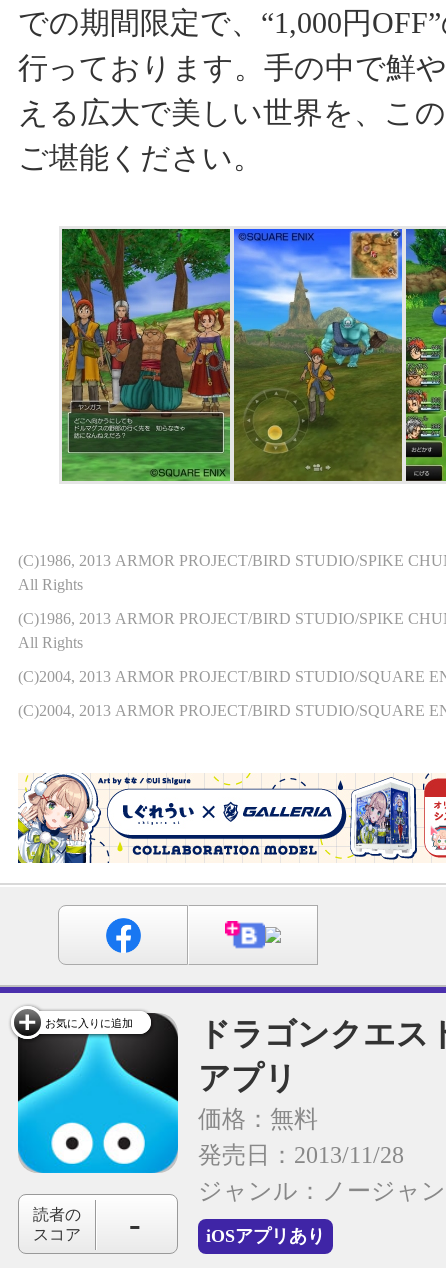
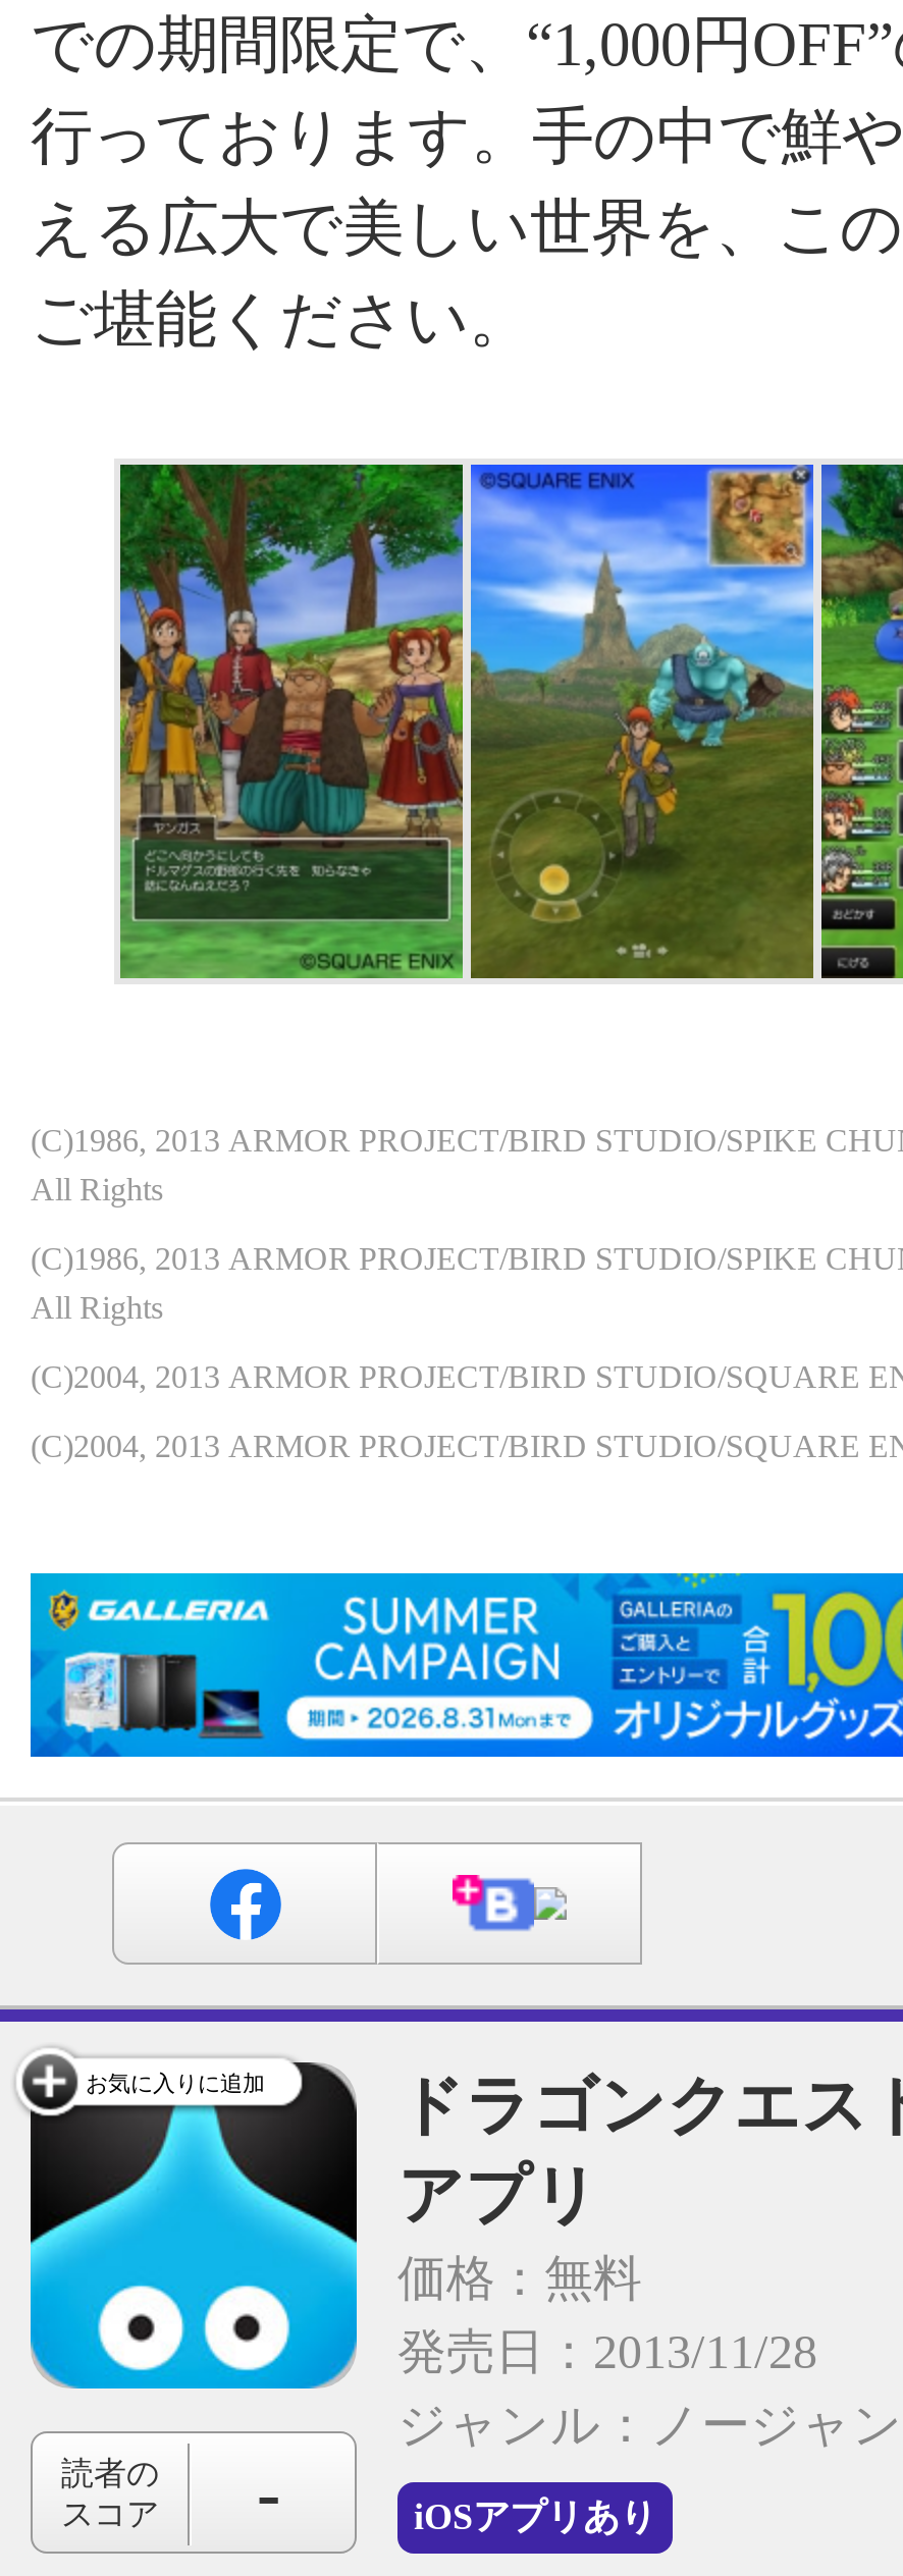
- [image]
+ [image]
